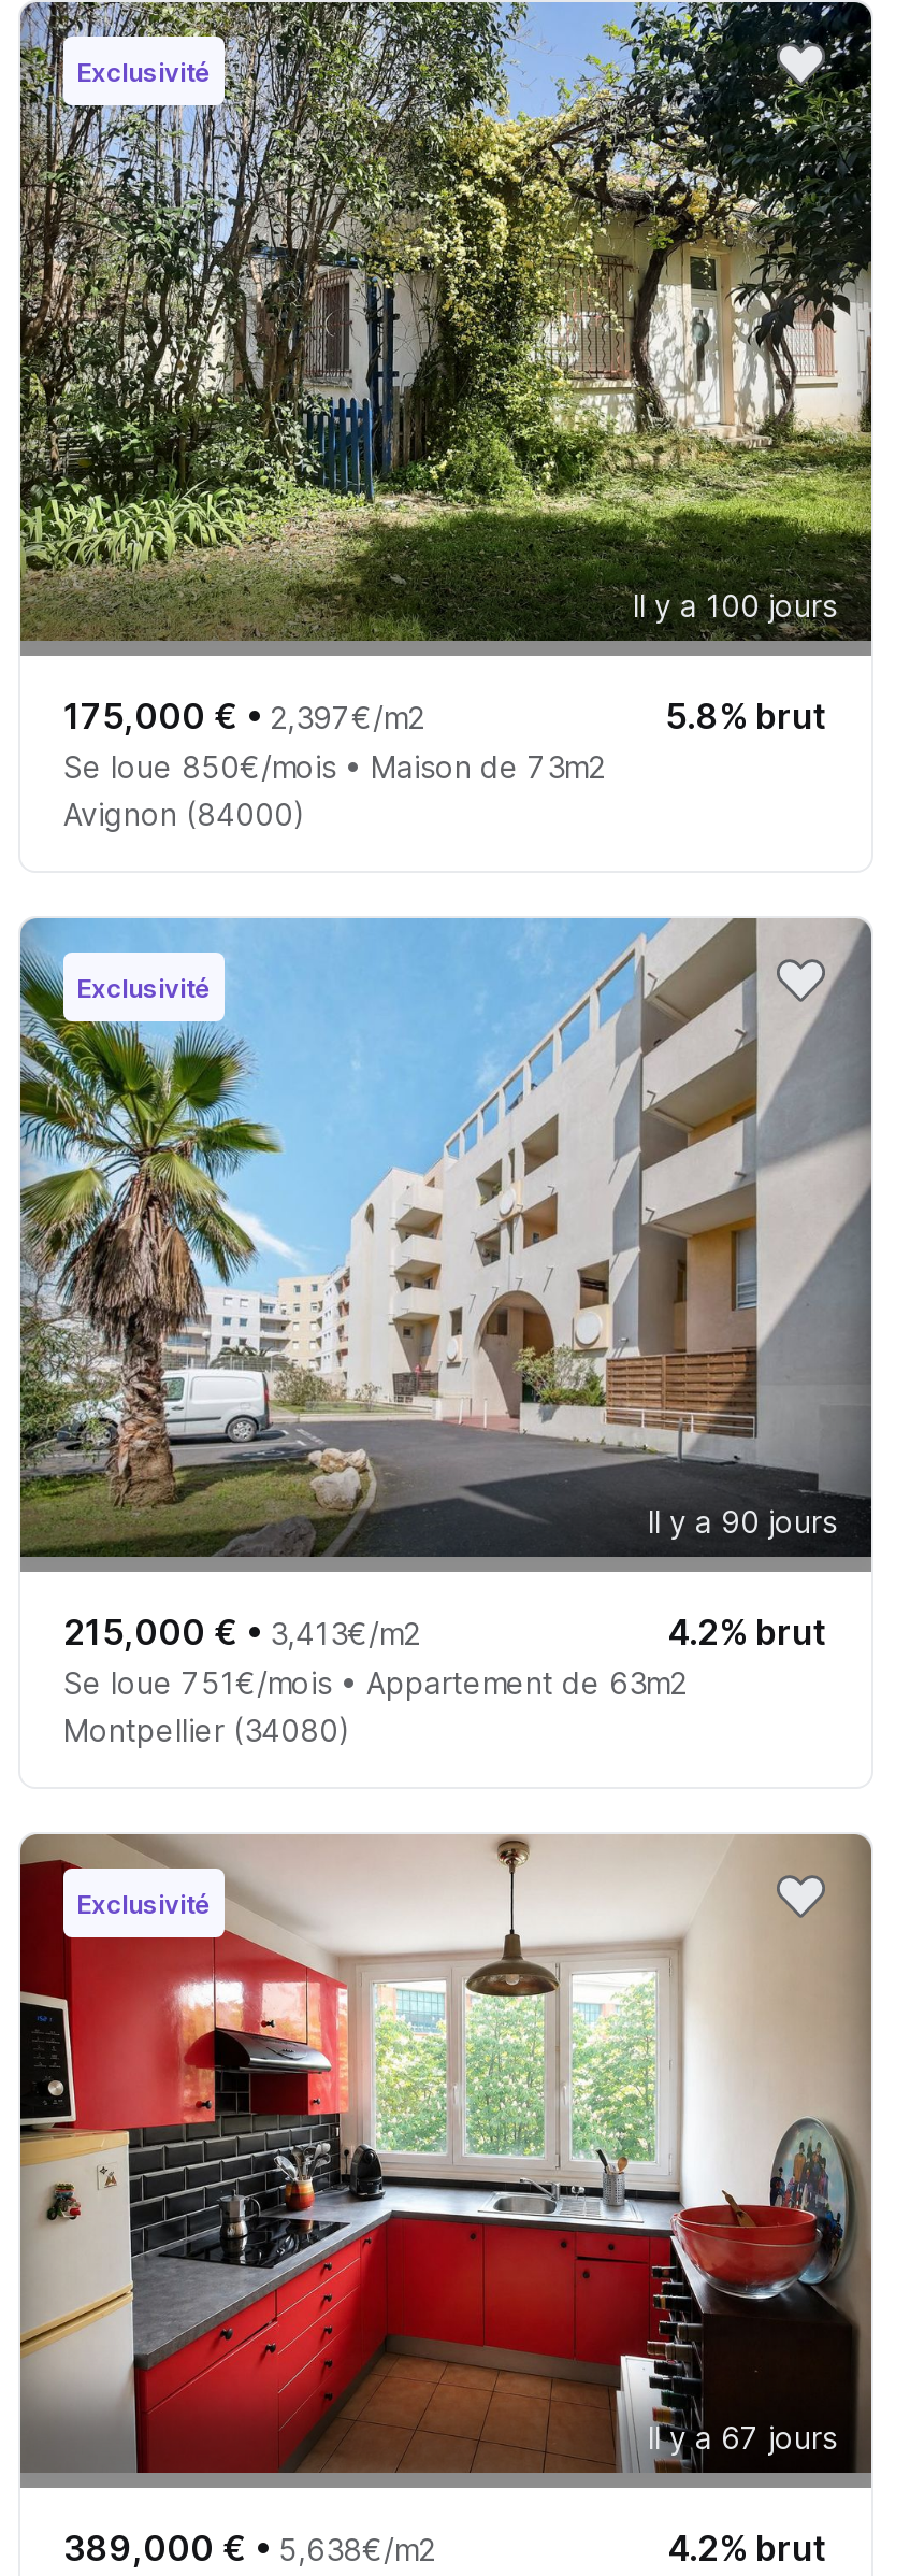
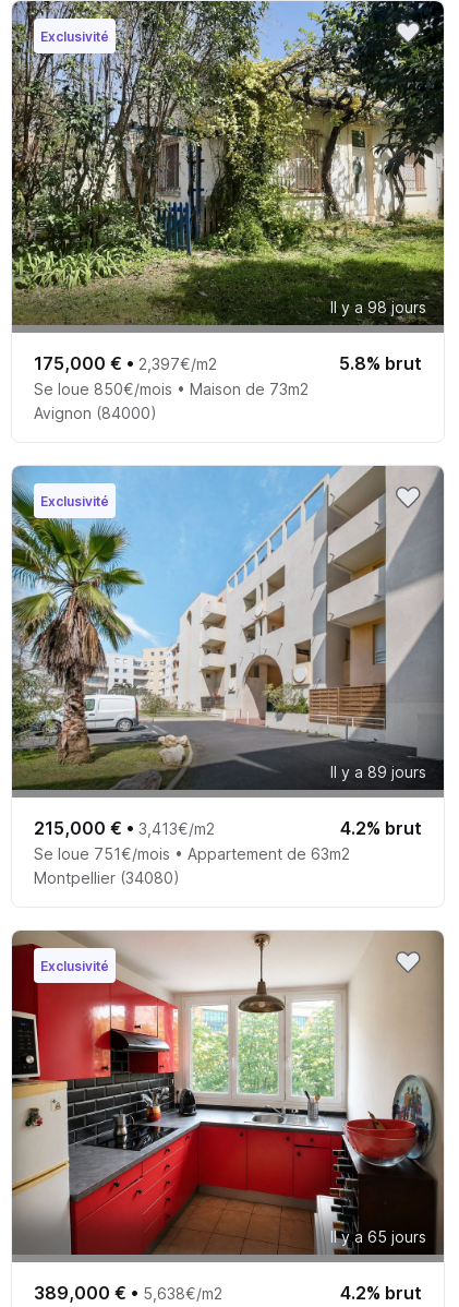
- Il y a 100 jours
+ Il y a 98 jours

- Il y a 90 jours
+ Il y a 89 jours

- Il y a 67 jours
+ Il y a 65 jours
